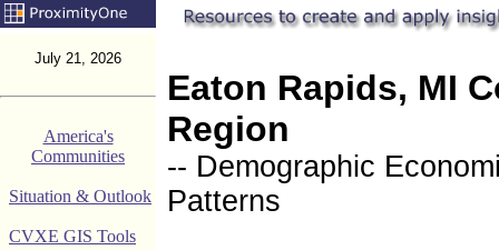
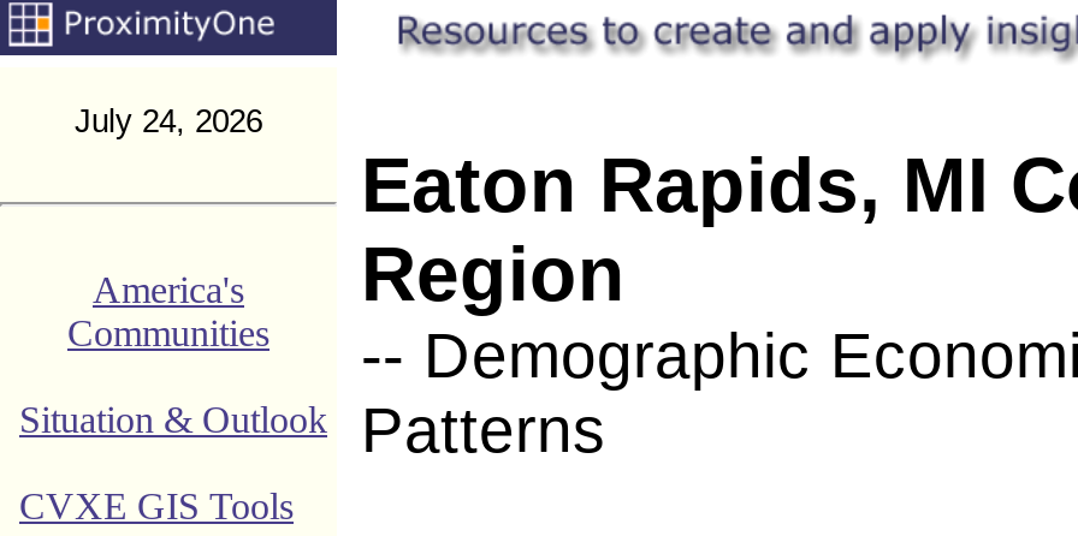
- July 21, 2026
+ July 24, 2026
